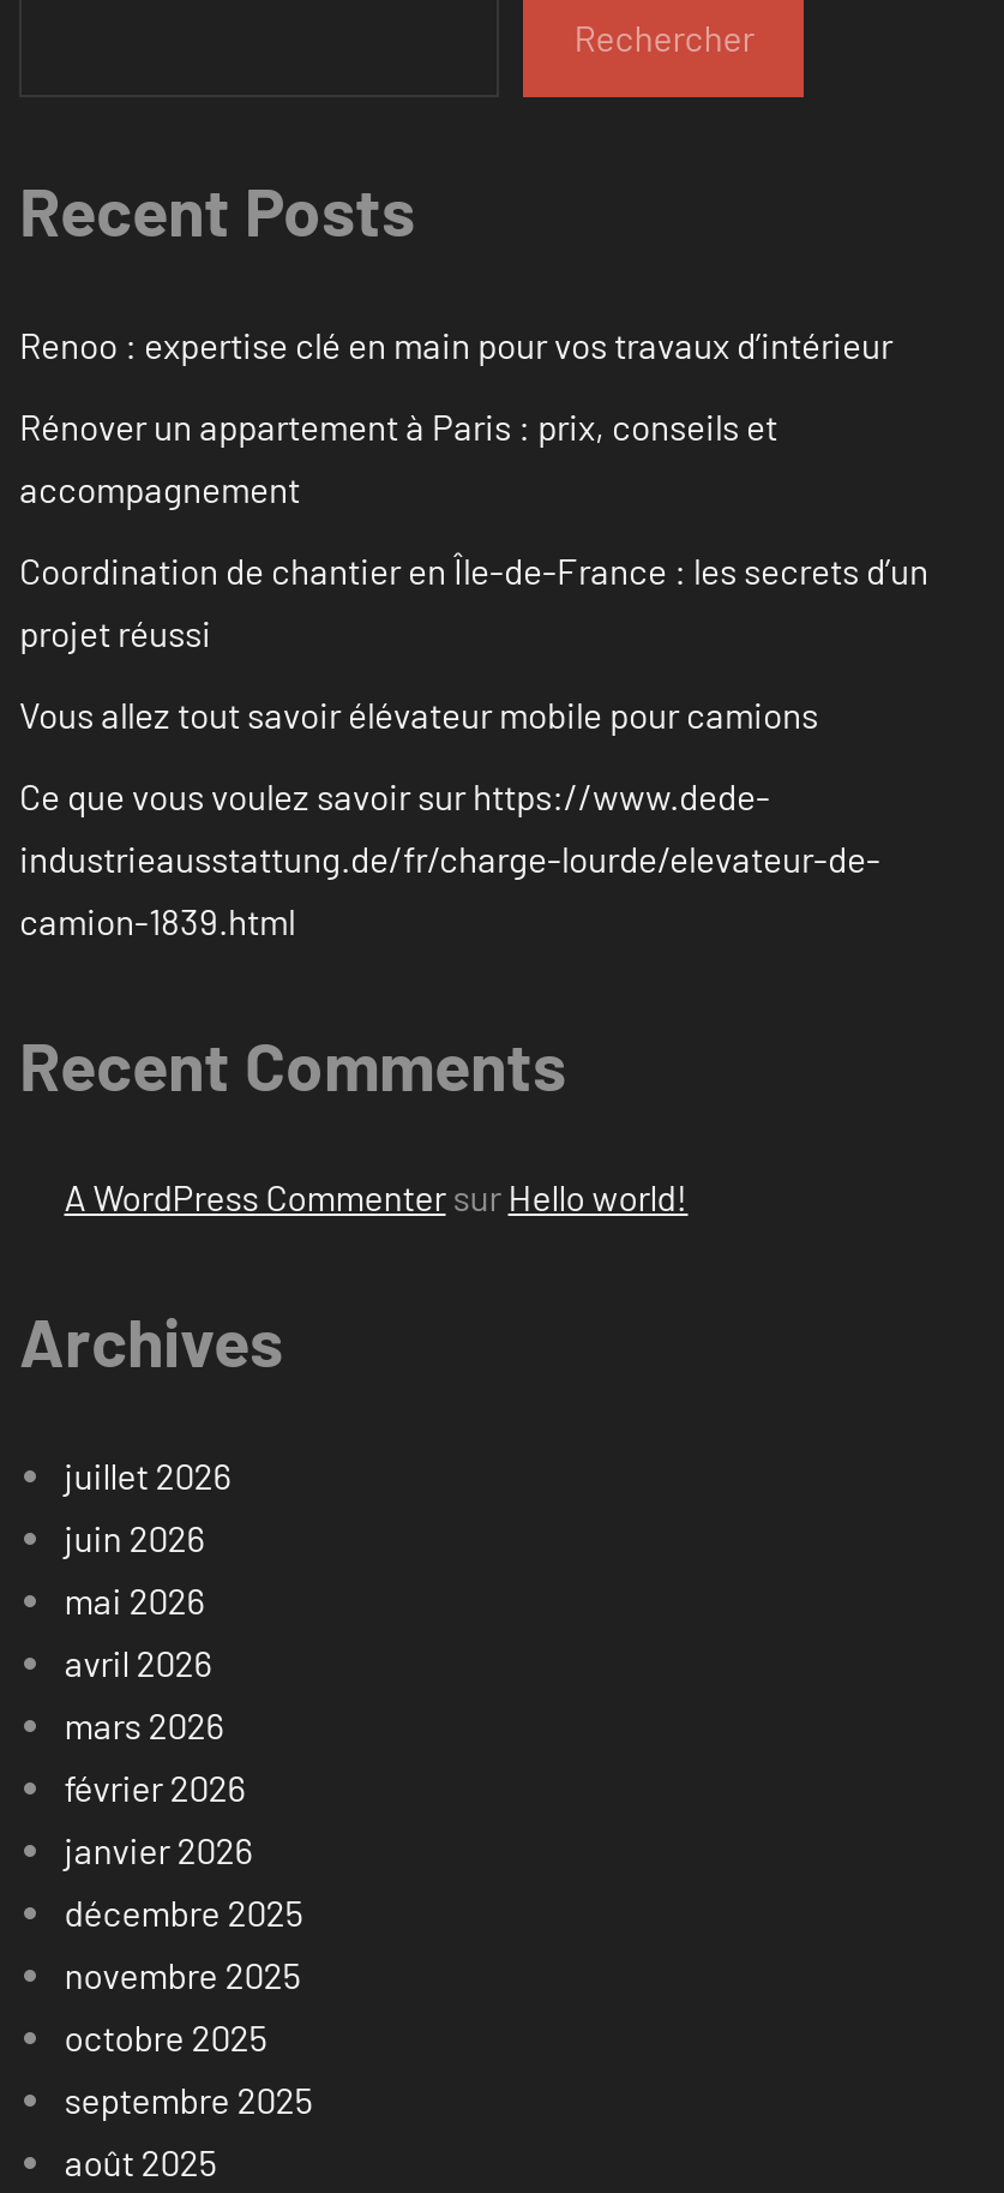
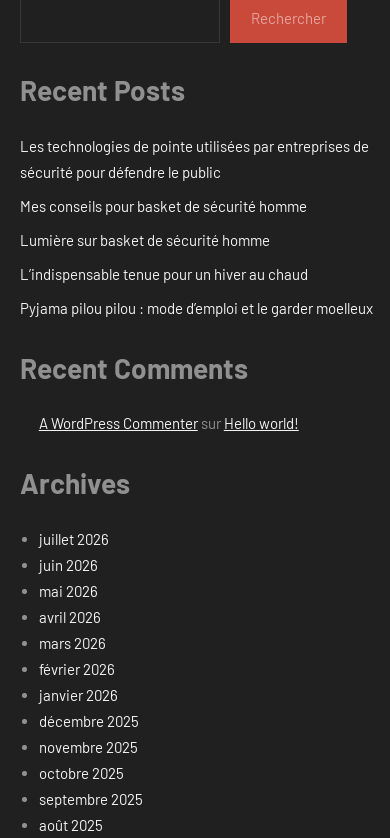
- Renoo : expertise clé en main pour vos travaux d’intérieur
+ Les technologies de pointe utilisées par entreprises de
+ sécurité pour défendre le public

- Rénover un appartement à Paris : prix, conseils et
- accompagnement
+ Mes conseils pour basket de sécurité homme

- Coordination de chantier en Île-de-France : les secrets d’un
- projet réussi
+ Lumière sur basket de sécurité homme

- Vous allez tout savoir élévateur mobile pour camions
+ L’indispensable tenue pour un hiver au chaud

- Ce que vous voulez savoir sur https://www.dede-
- industrieausstattung.de/fr/charge-lourde/elevateur-de-
- camion-1839.html
+ Pyjama pilou pilou : mode d’emploi et le garder moelleux
